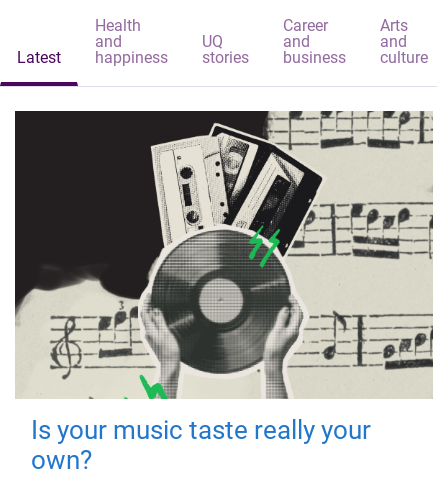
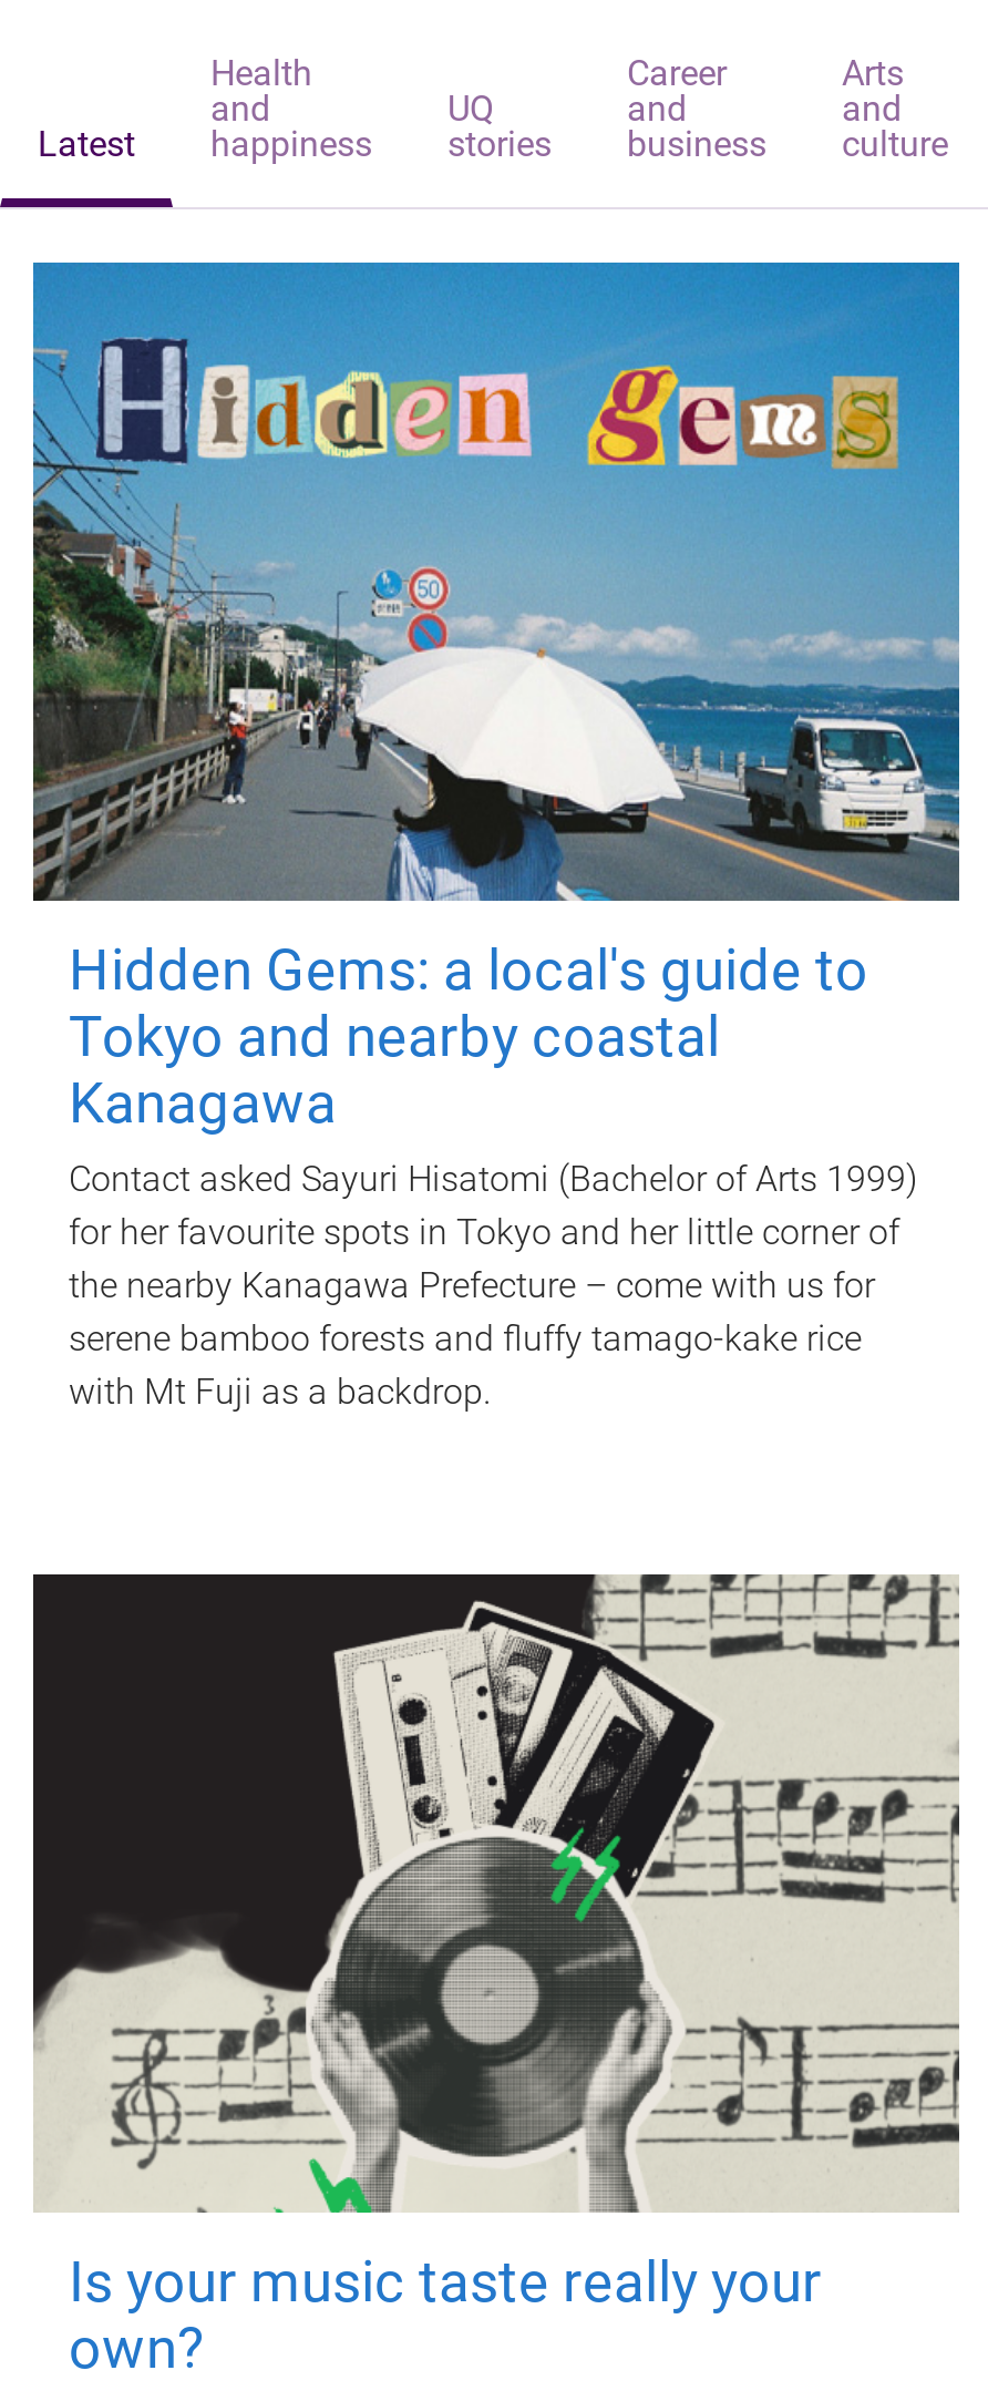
+ [image]
+ Hidden Gems: a local's guide to
+ Tokyo and nearby coastal
+ Kanagawa
+ Contact asked Sayuri Hisatomi (Bachelor of Arts 1999)
+ for her favourite spots in Tokyo and her little corner of
+ the nearby Kanagawa Prefecture – come with us for
+ serene bamboo forests and fluffy tamago-kake rice
+ with Mt Fuji as a backdrop.
